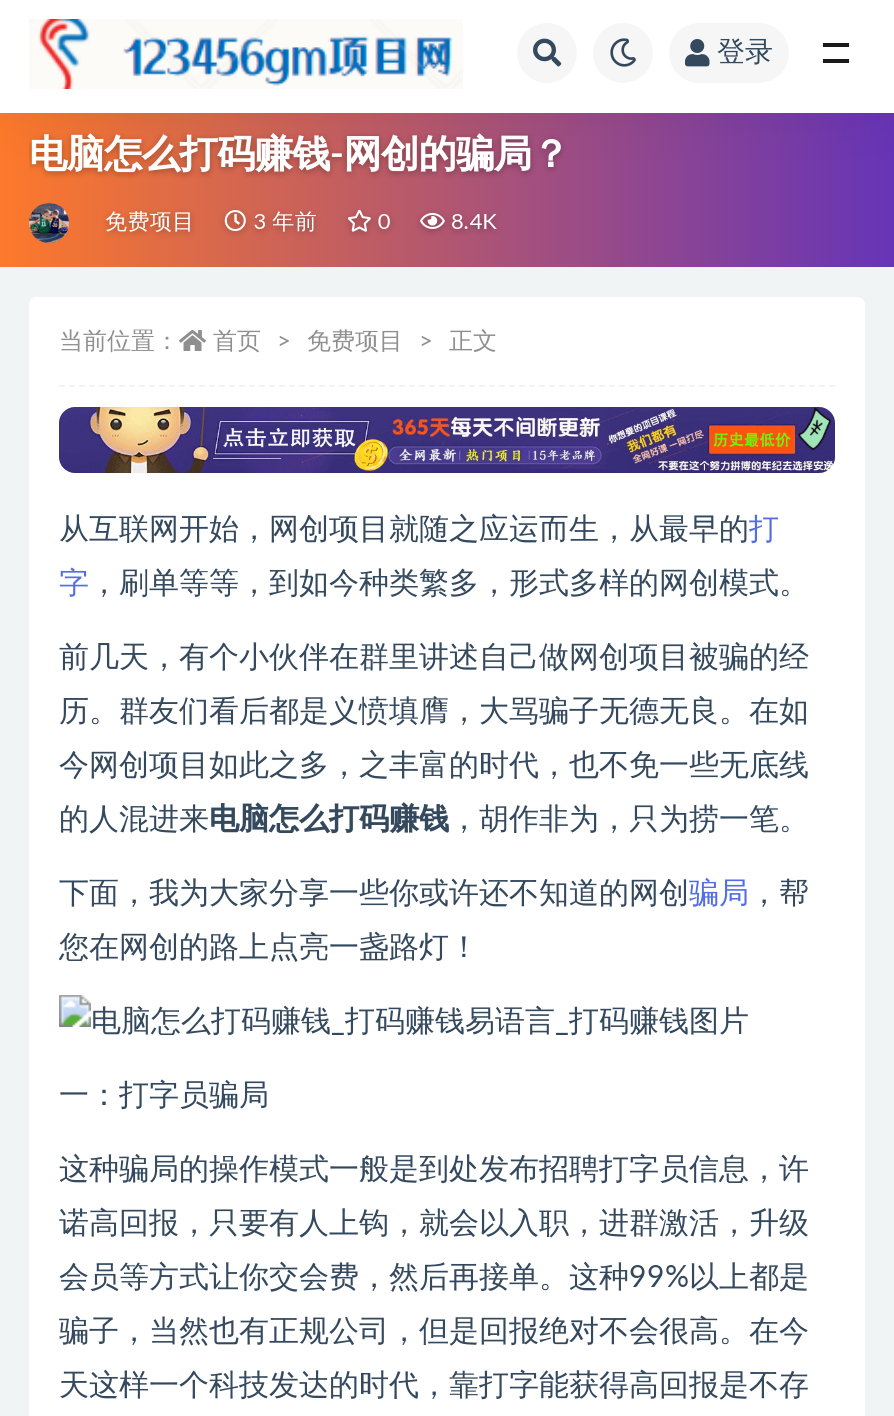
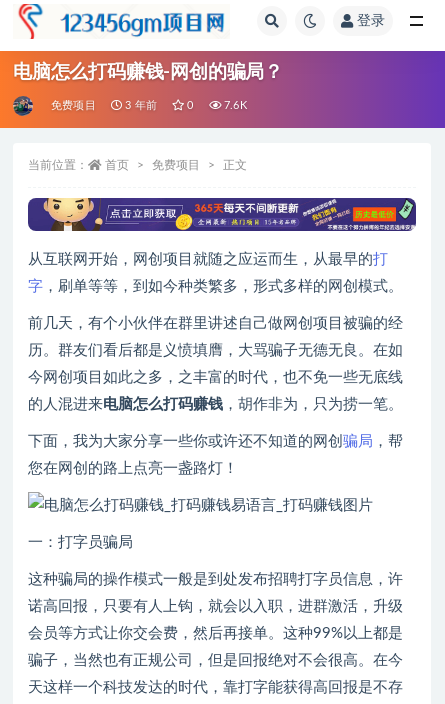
- 8.4K
+ 7.6K
